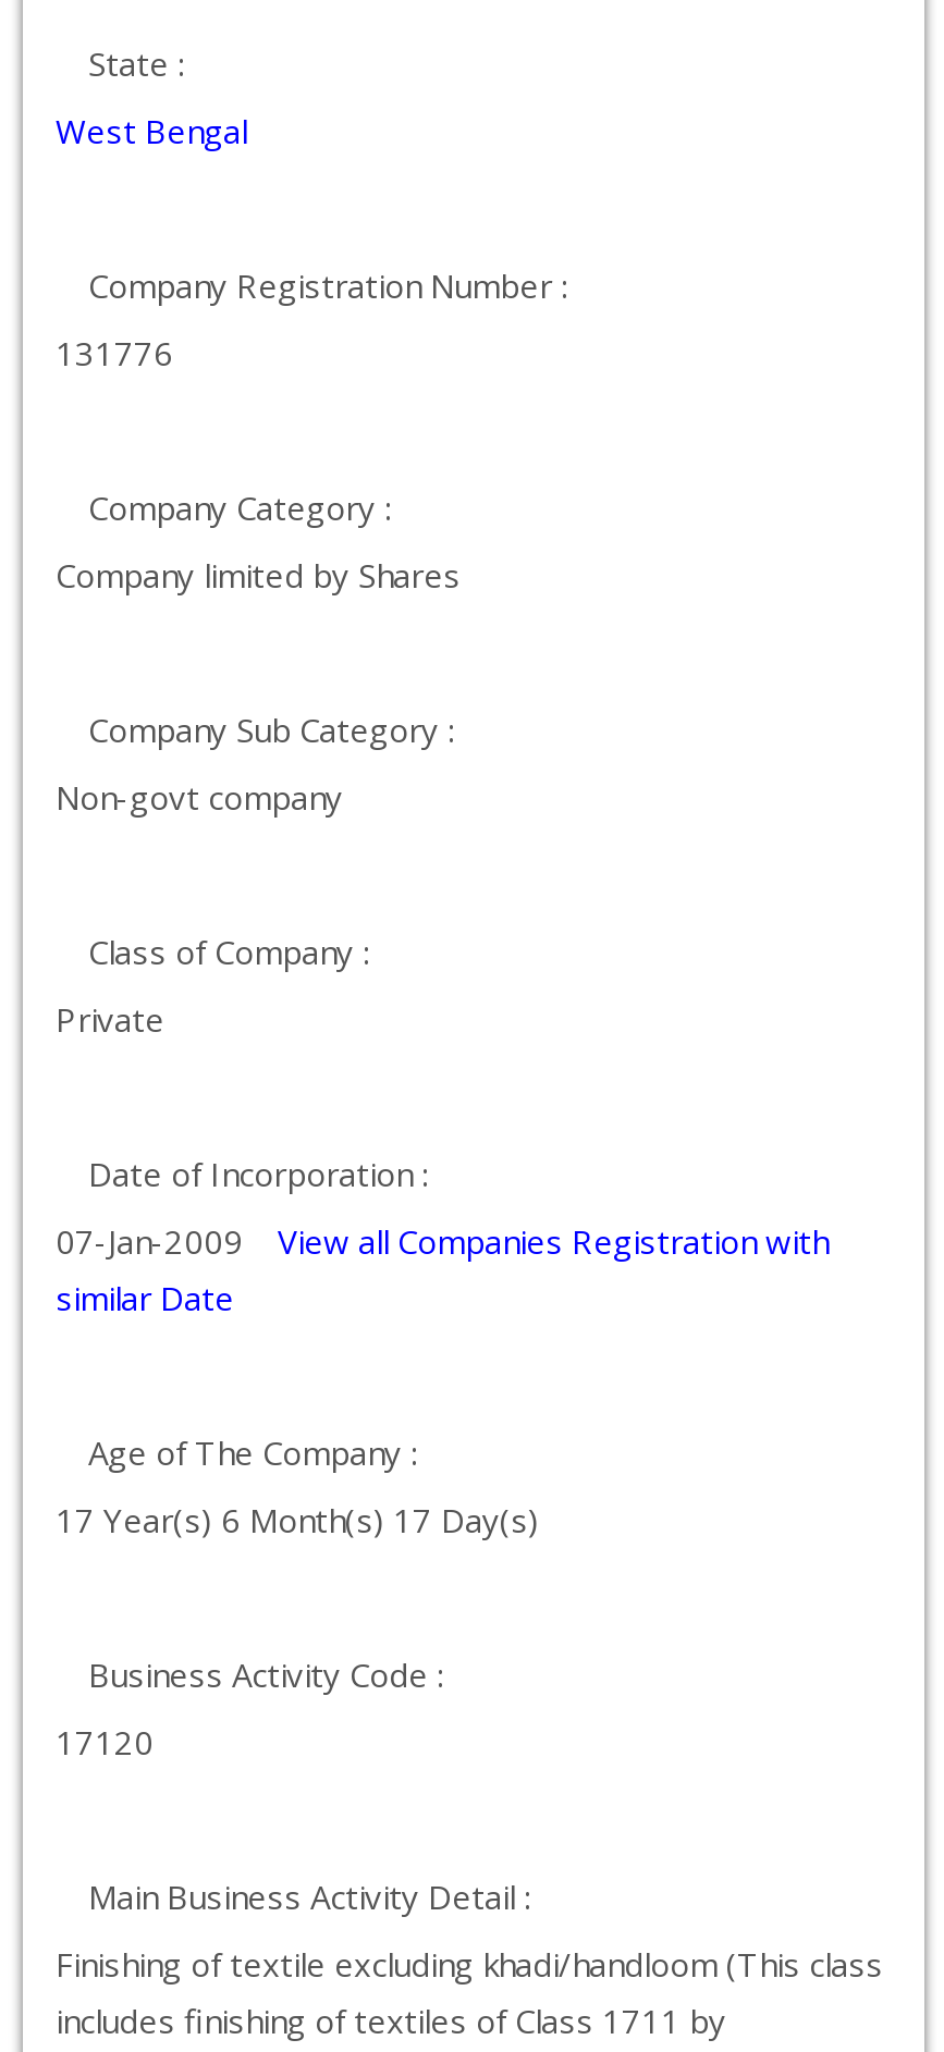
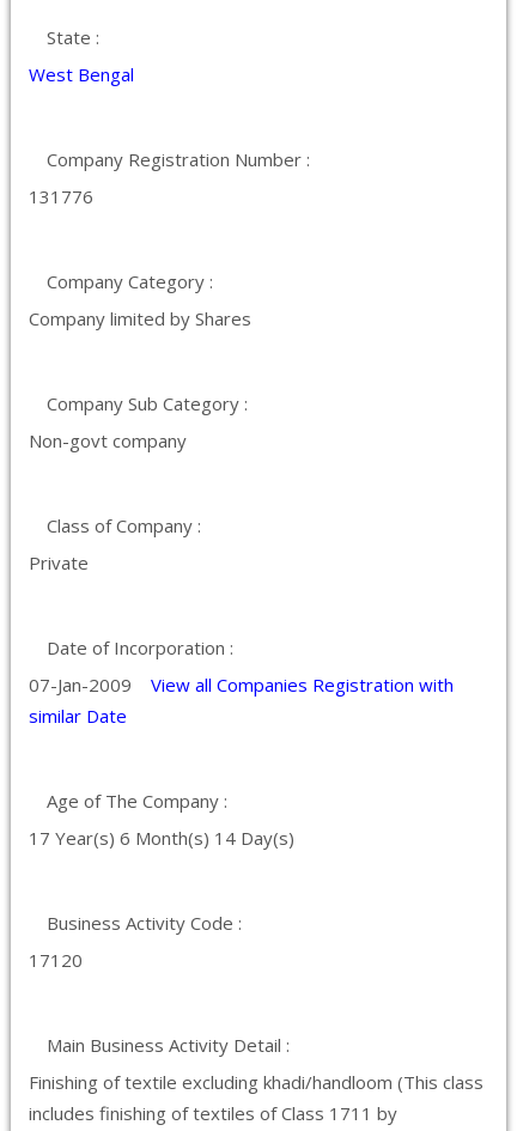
- 17 Year(s) 6 Month(s) 17 Day(s)
+ 17 Year(s) 6 Month(s) 14 Day(s)
